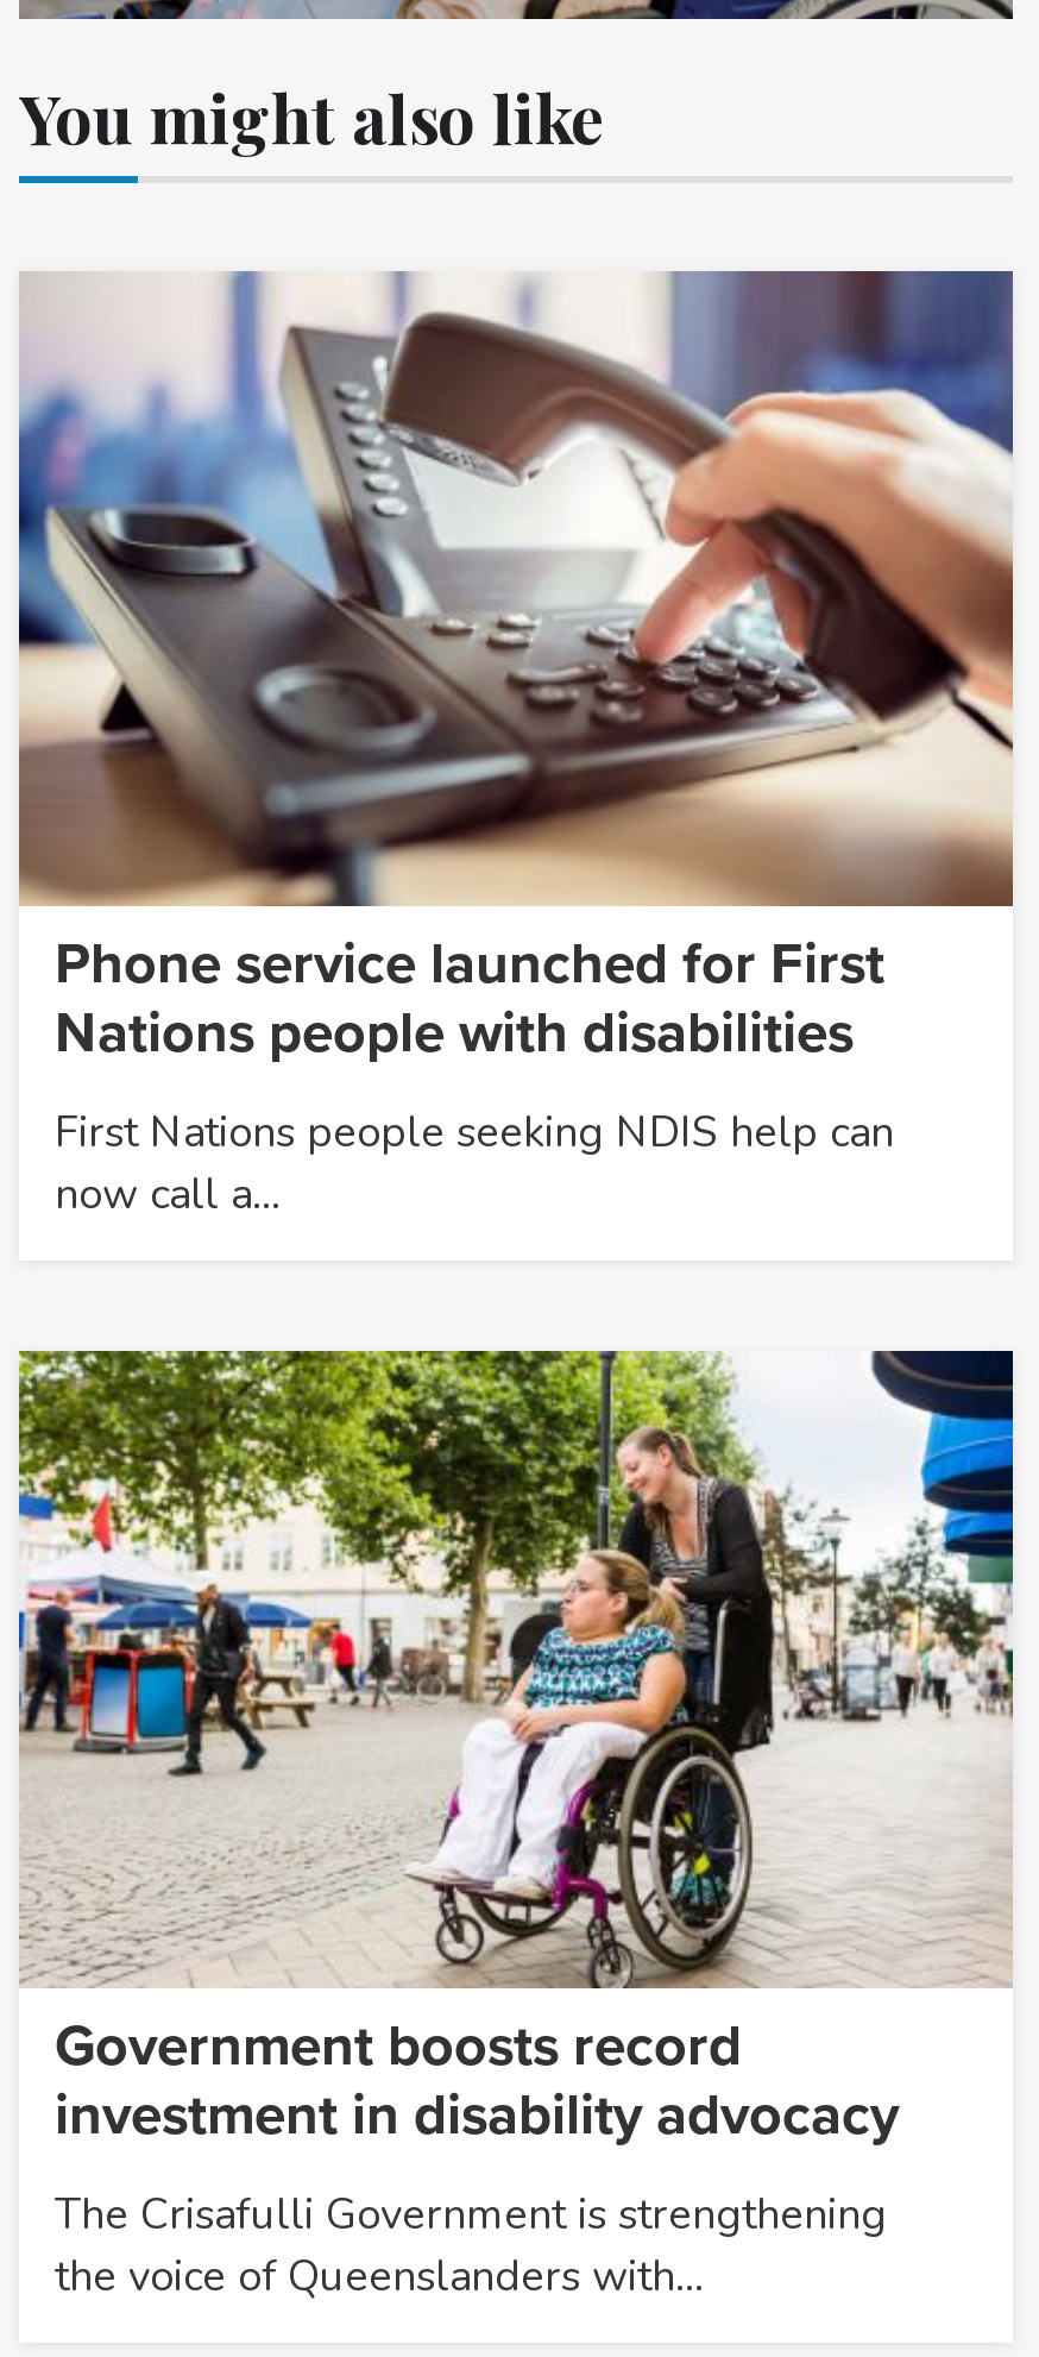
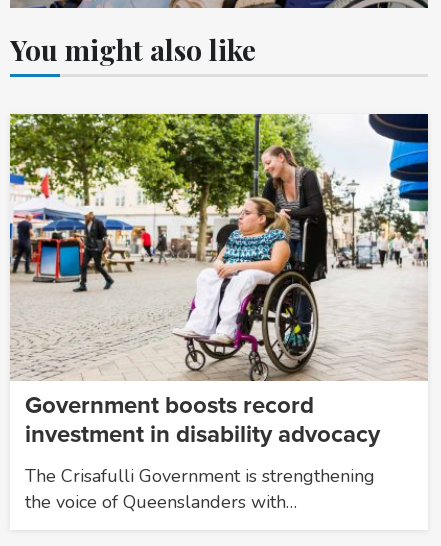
- [image]
- Phone service launched for First
- Nations people with disabilities
- First Nations people seeking NDIS help can
- now call a…
